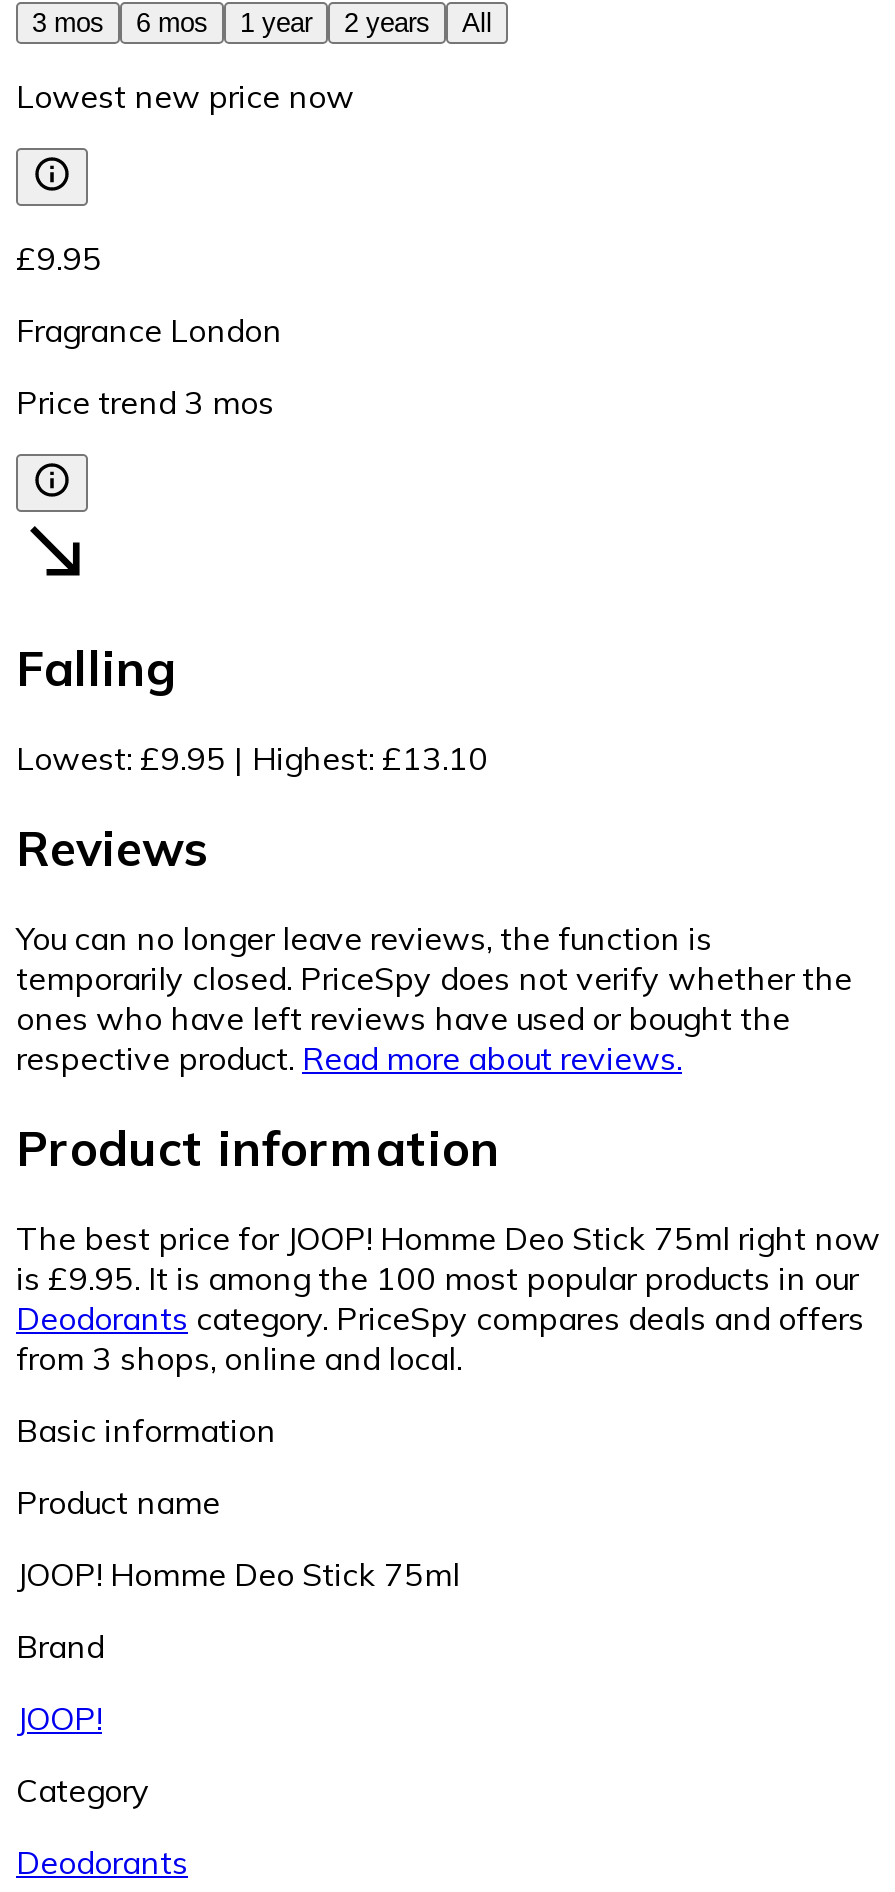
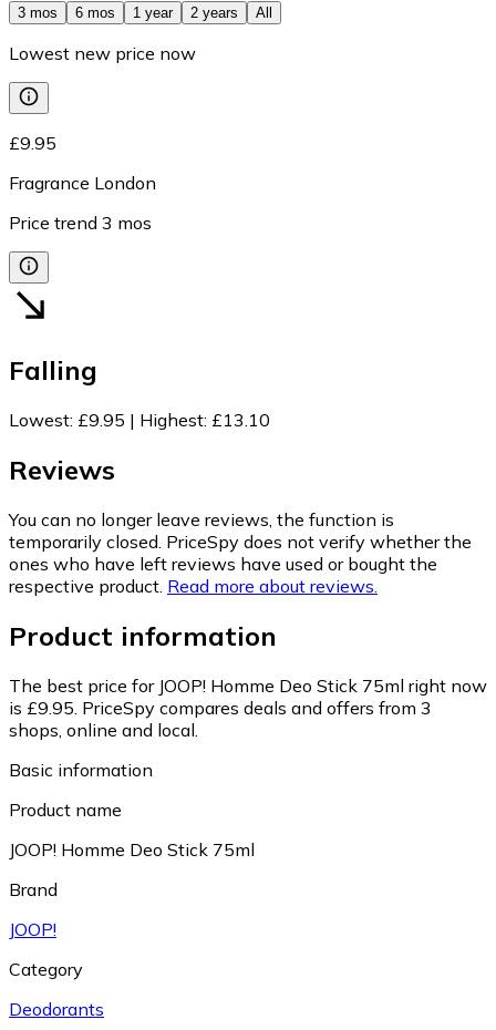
- is £9.95. It is among the 100 most popular products in our
- Deodorants category. PriceSpy compares deals and offers
- from 3 shops, online and local.
+ is £9.95. PriceSpy compares deals and offers from 3
+ shops, online and local.
